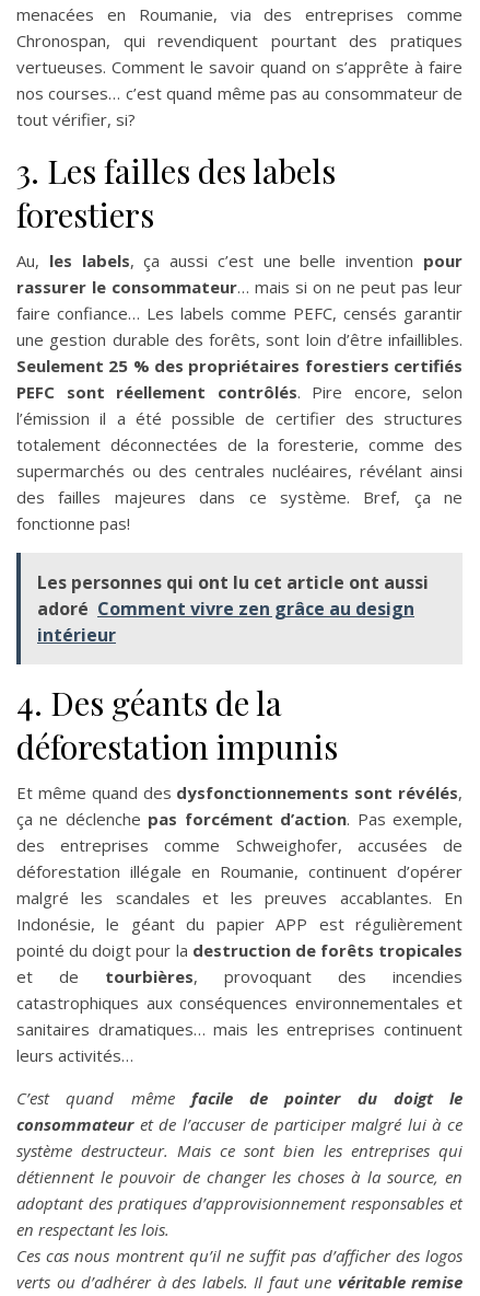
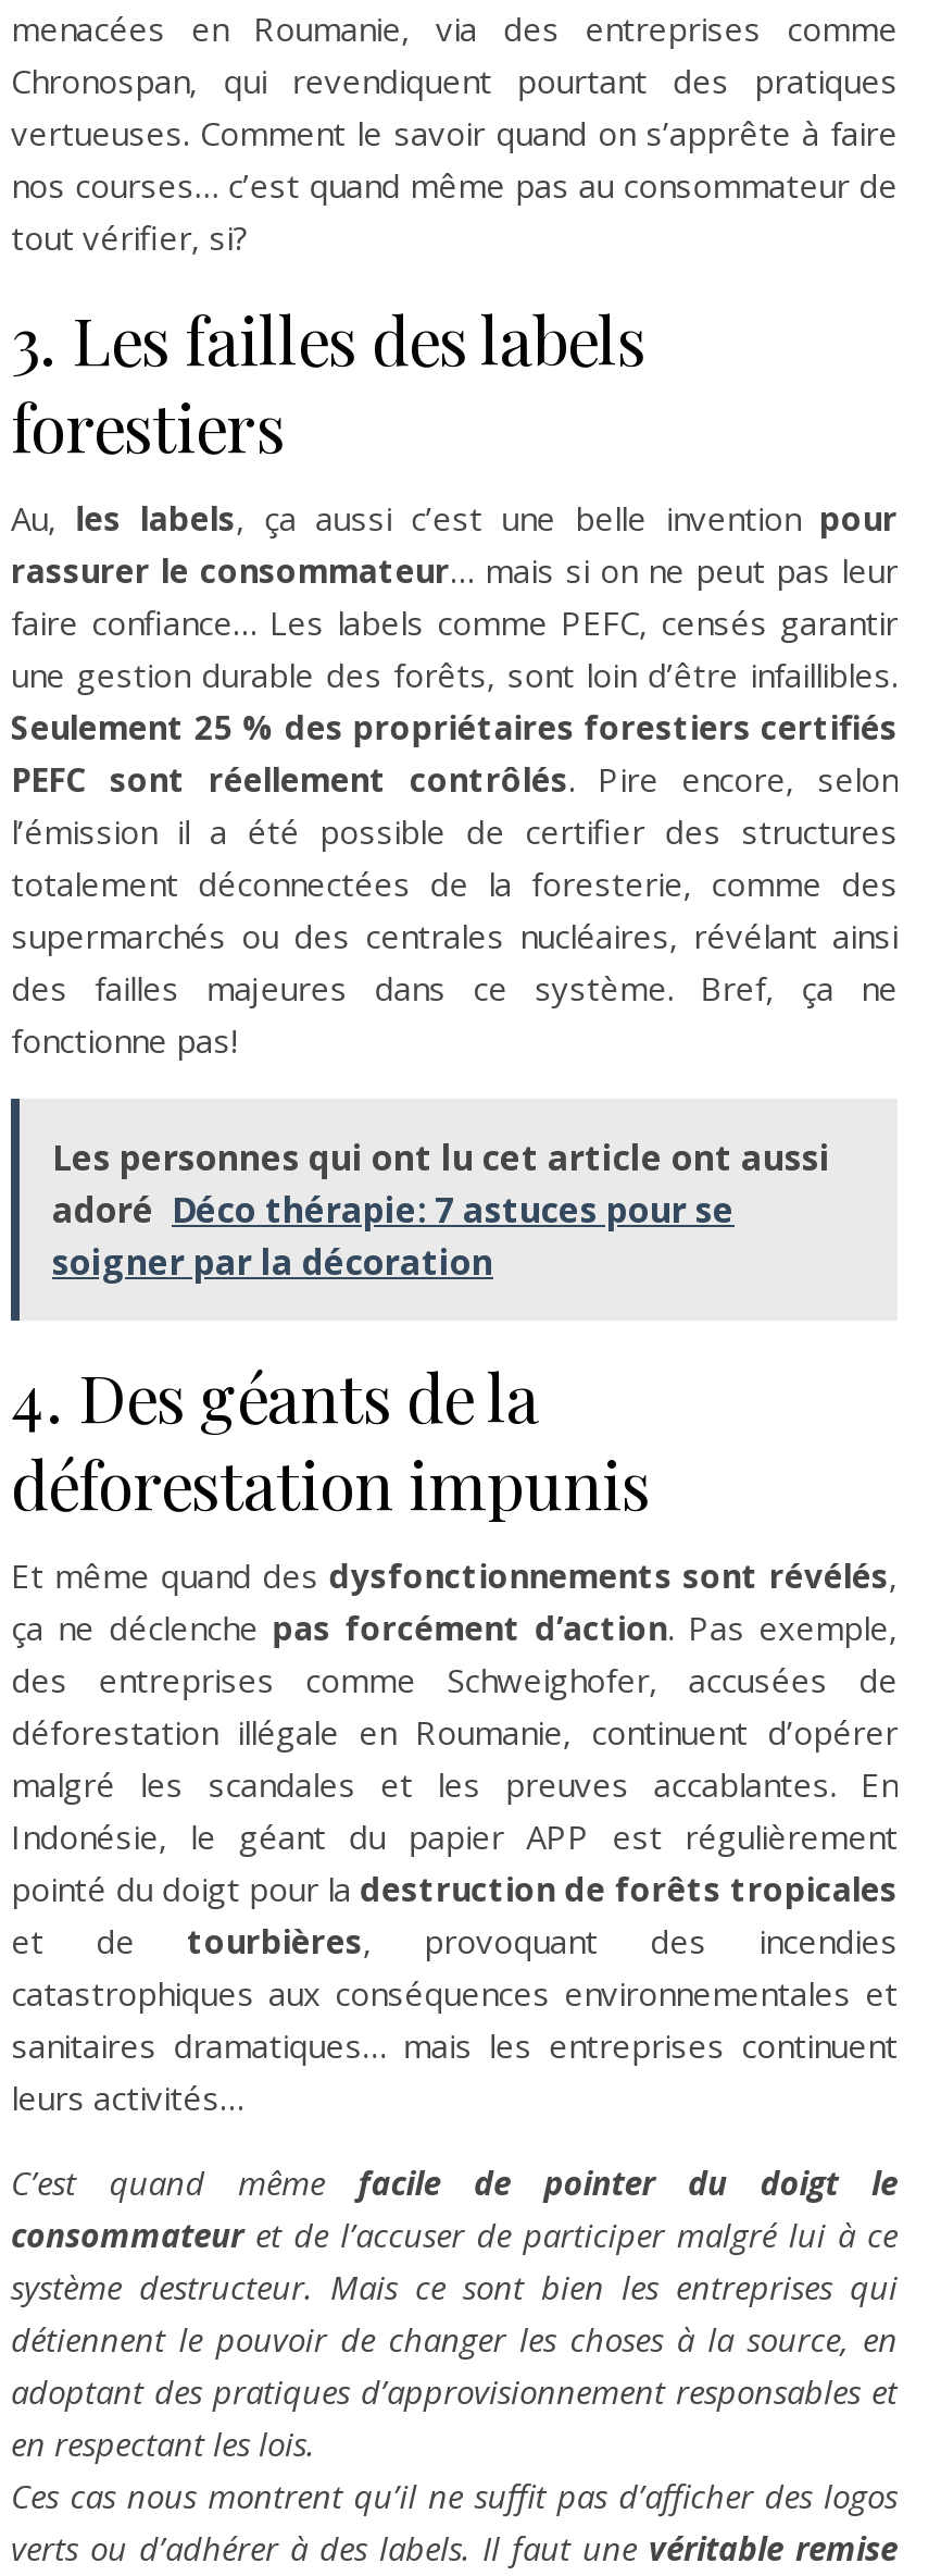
- adoré Comment vivre zen grâce au design
- intérieur
+ adoré Déco thérapie: 7 astuces pour se
+ soigner par la décoration
